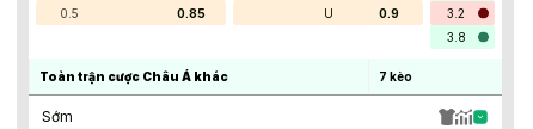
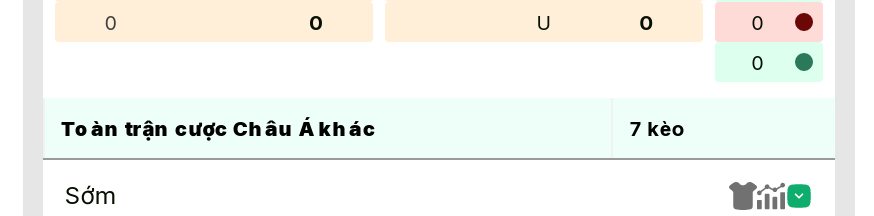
- 0.5
+ 0

- 0.85
+ 0

- 0.9
+ 0

- 3.2
+ 0

- 3.8
+ 0
